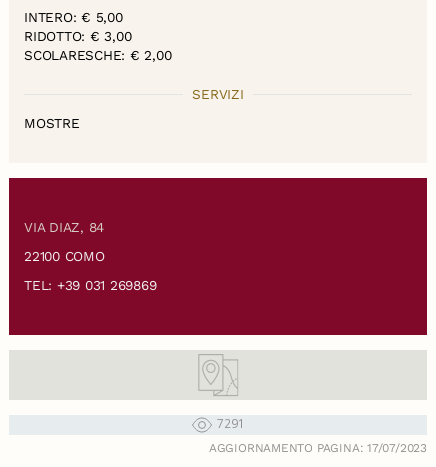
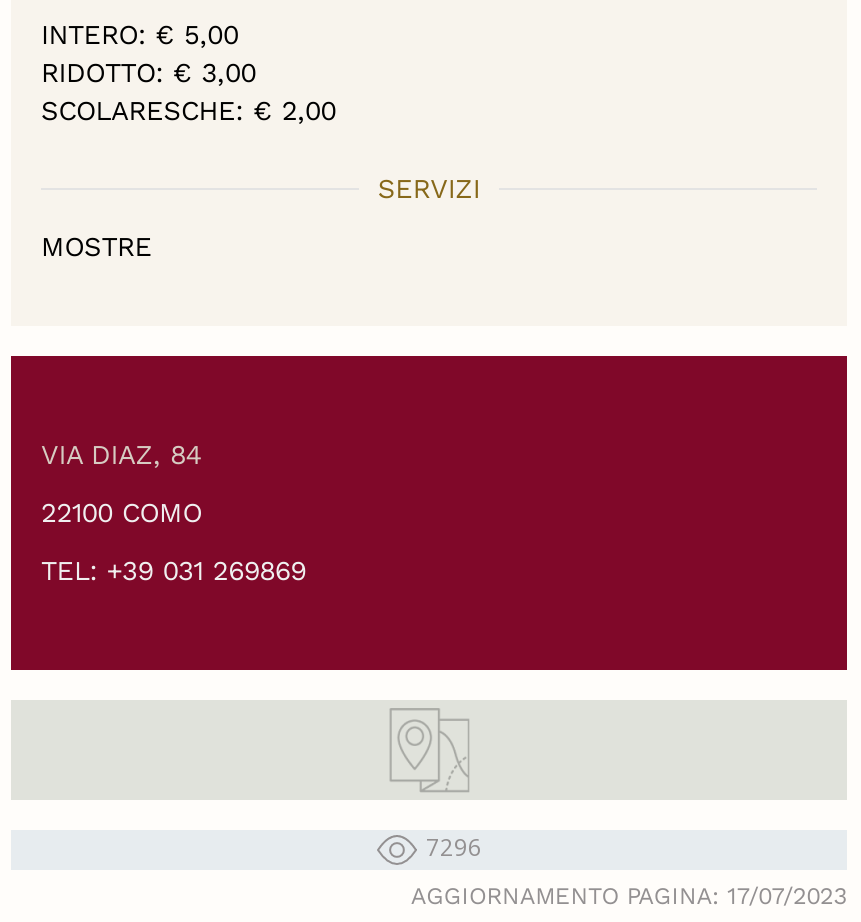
- 7291
+ 7296
